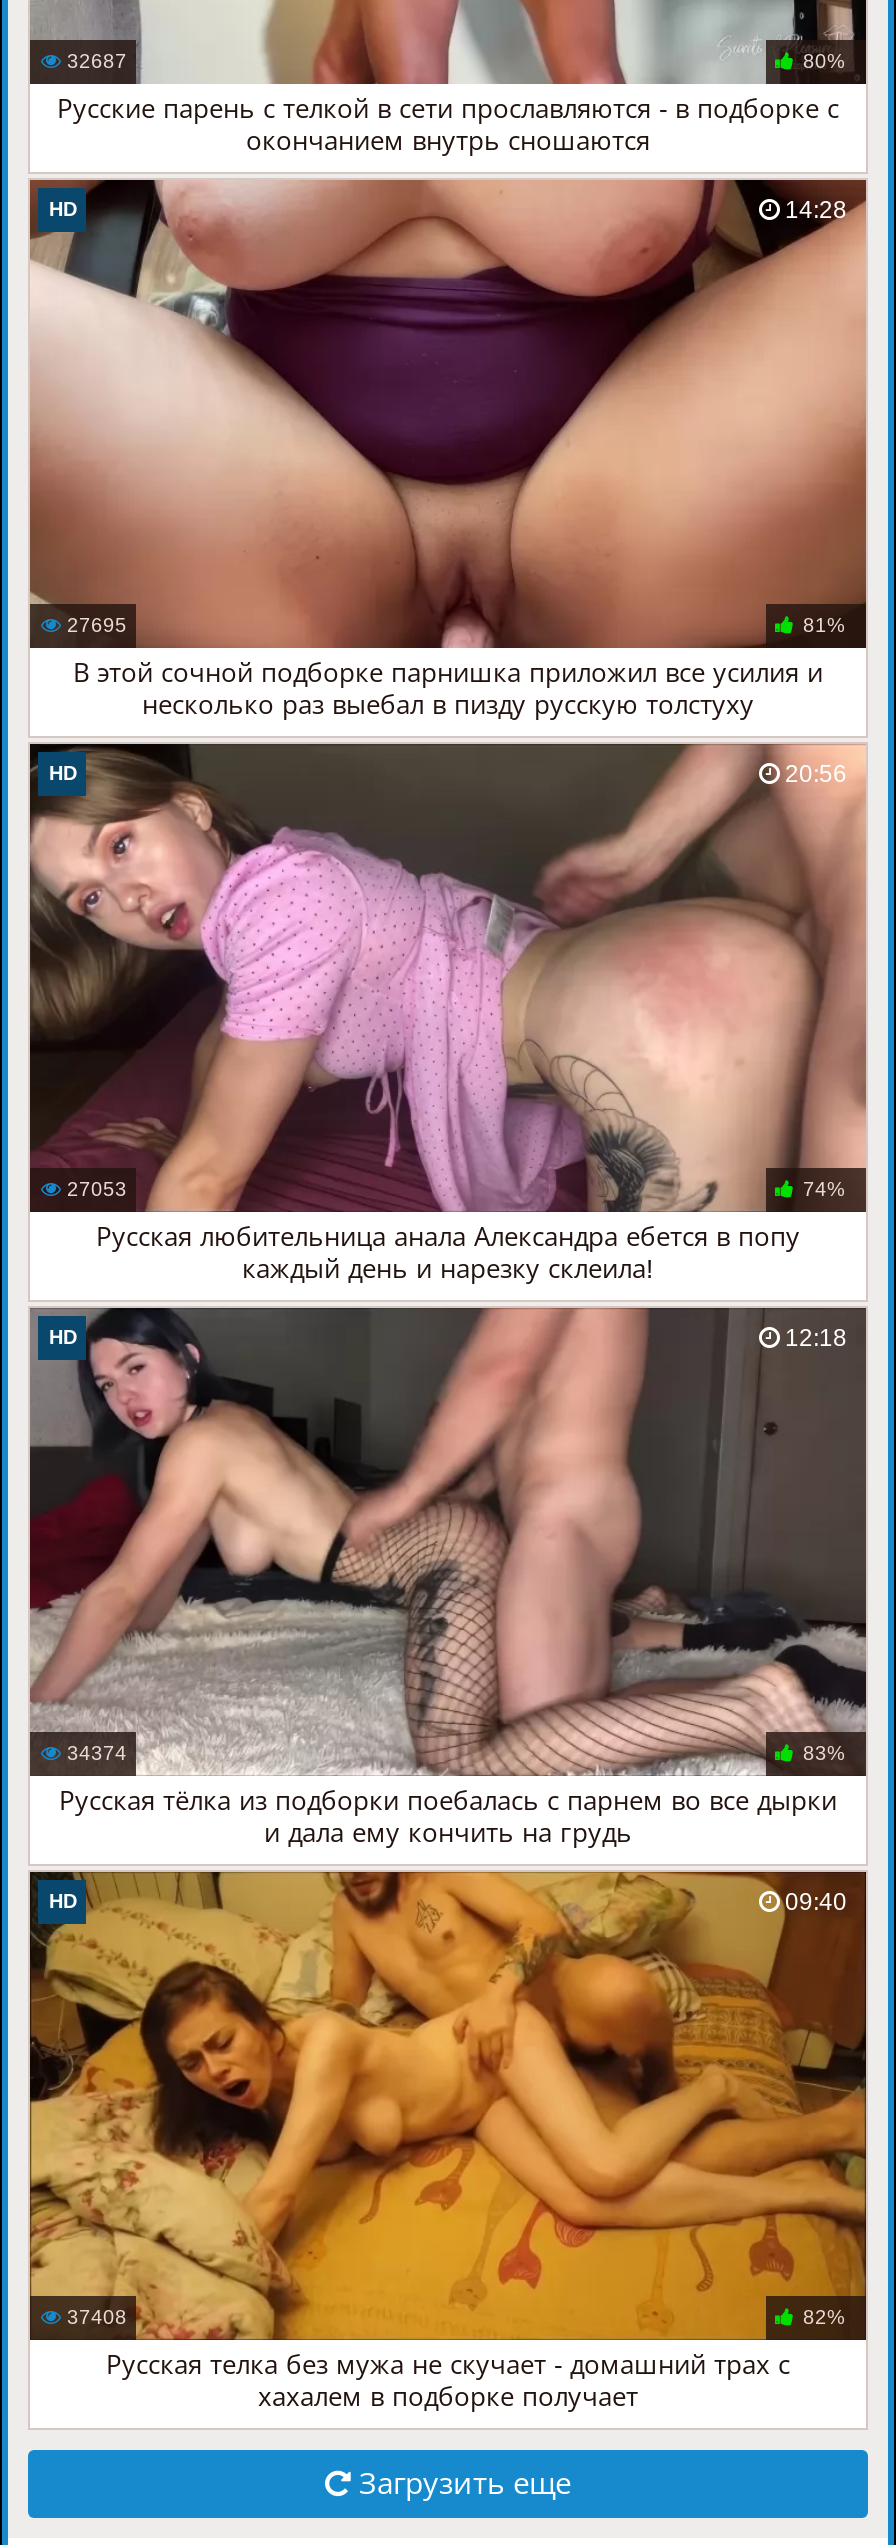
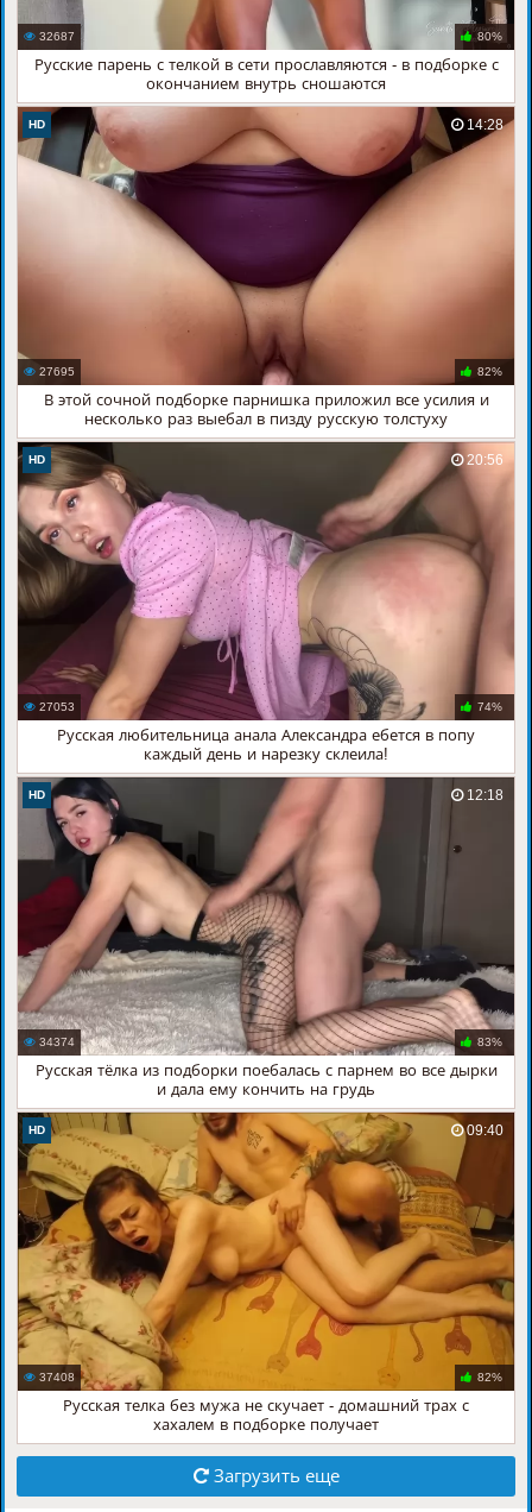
- 81%
+ 82%
